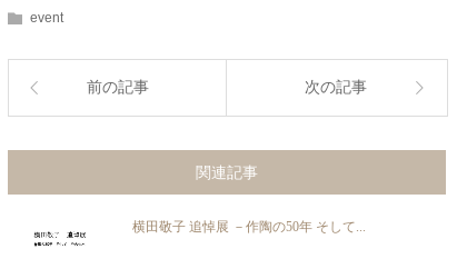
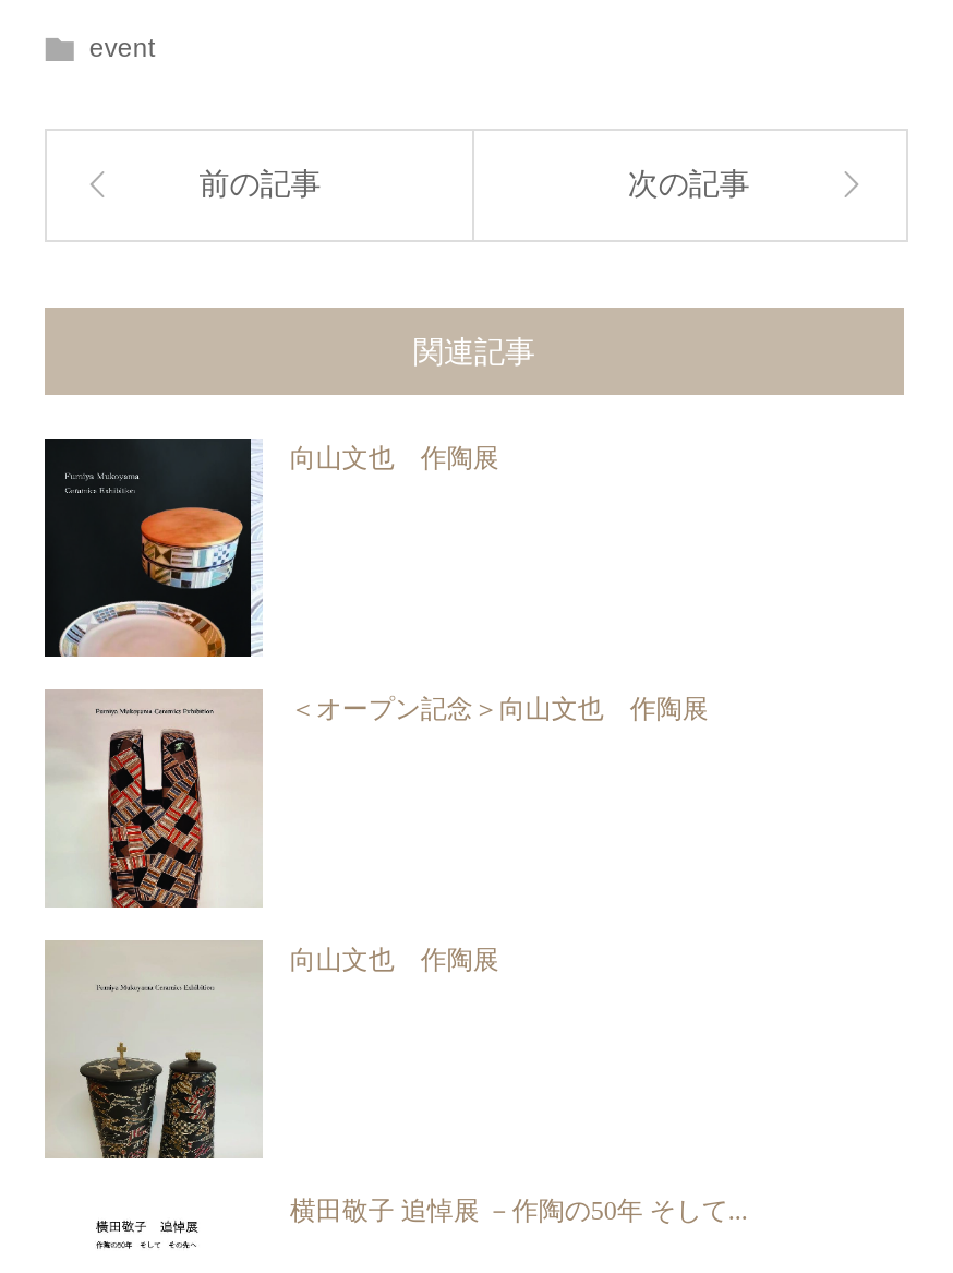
+ [image]
+ 向山文也 作陶展

+ [image]
+ ＜オープン記念＞向山文也 作陶展

+ [image]
+ 向山文也 作陶展
